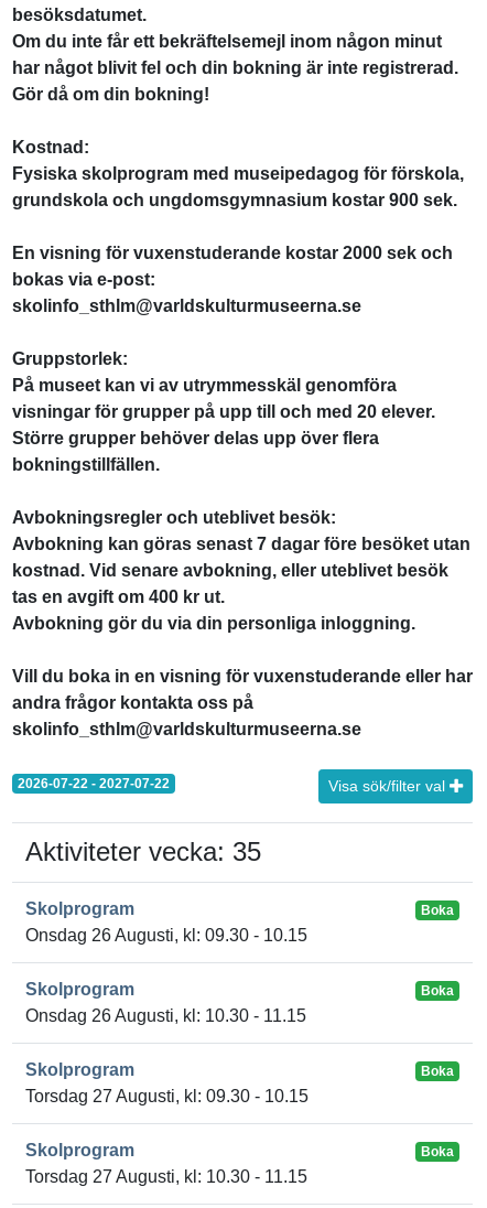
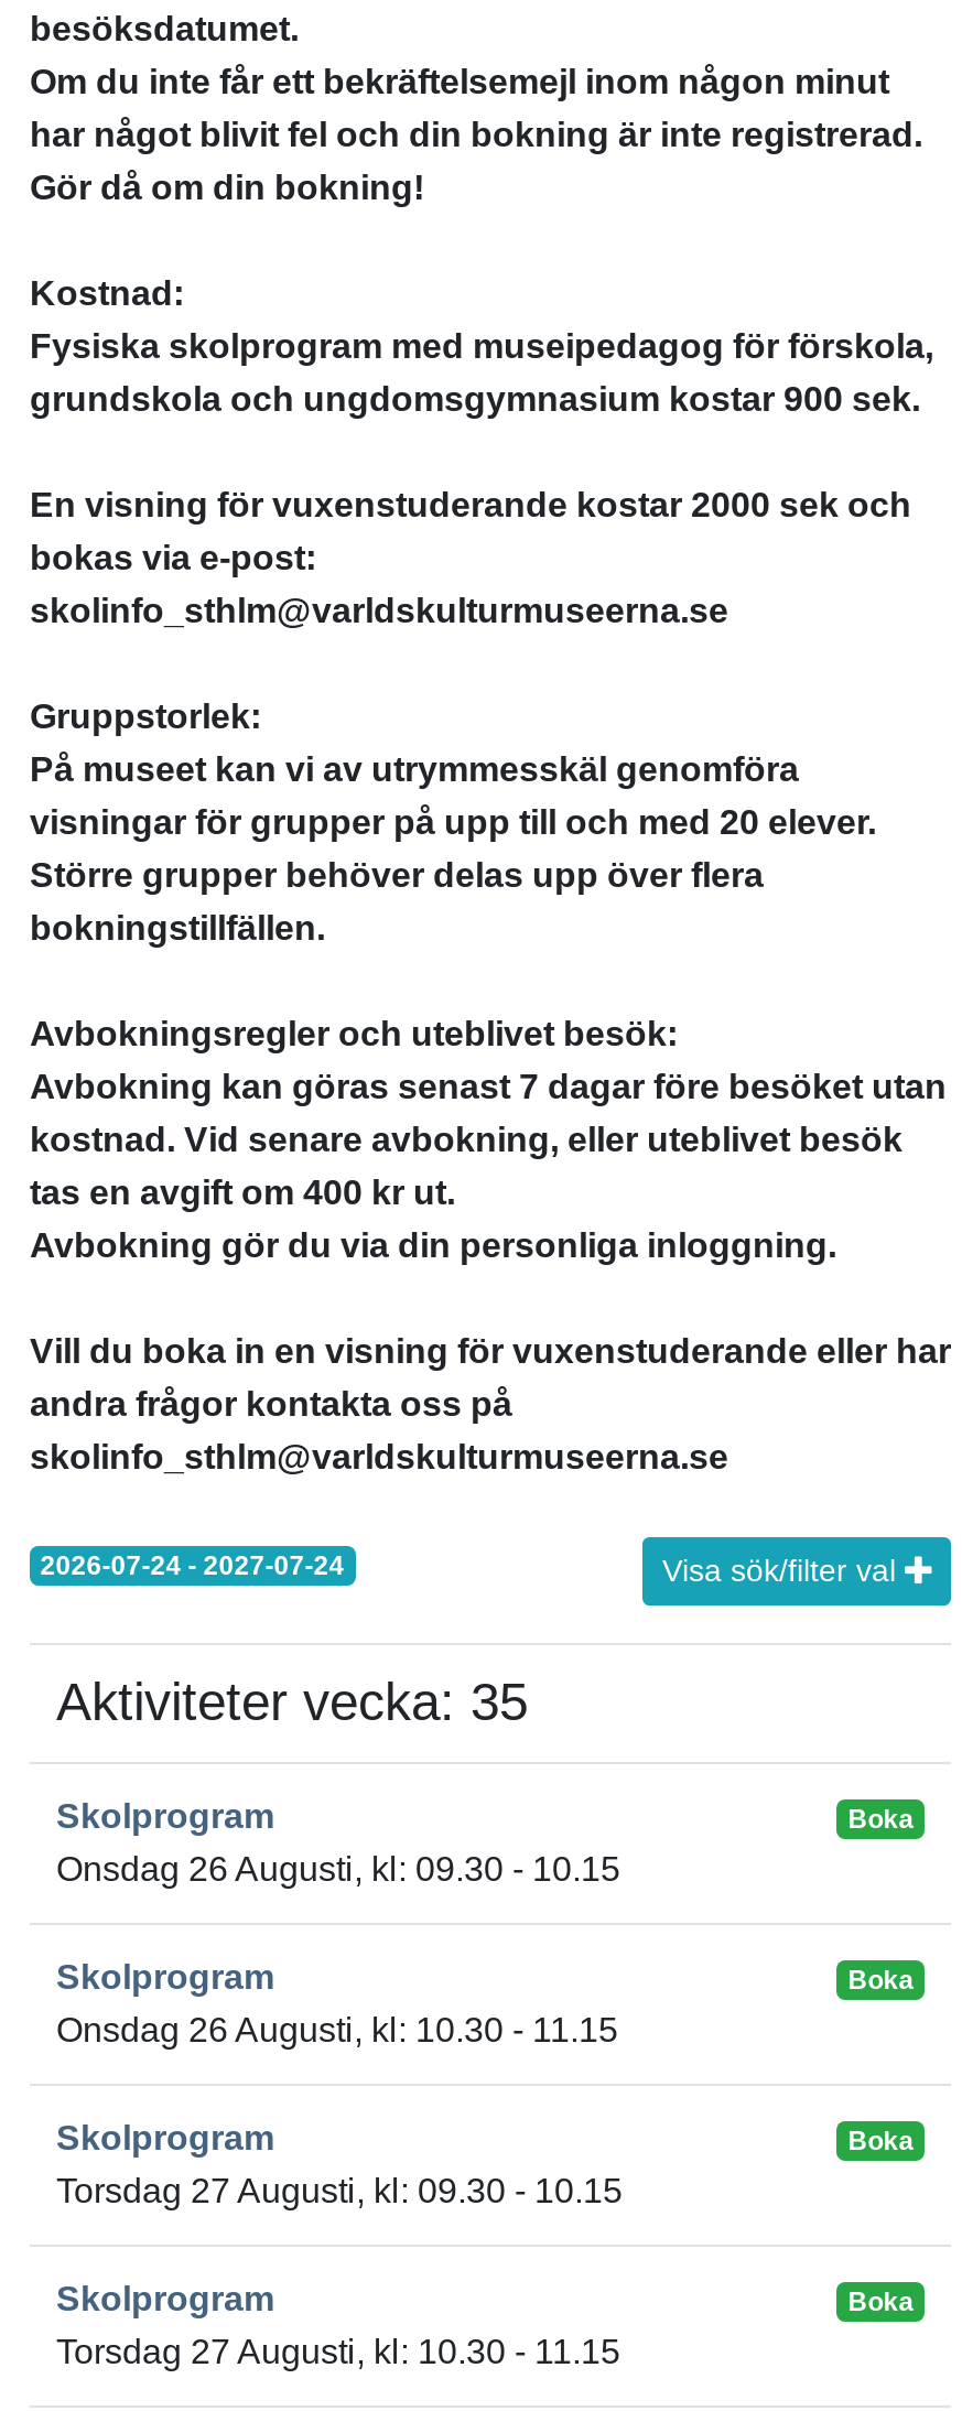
- 2026-07-22 - 2027-07-22
+ 2026-07-24 - 2027-07-24
